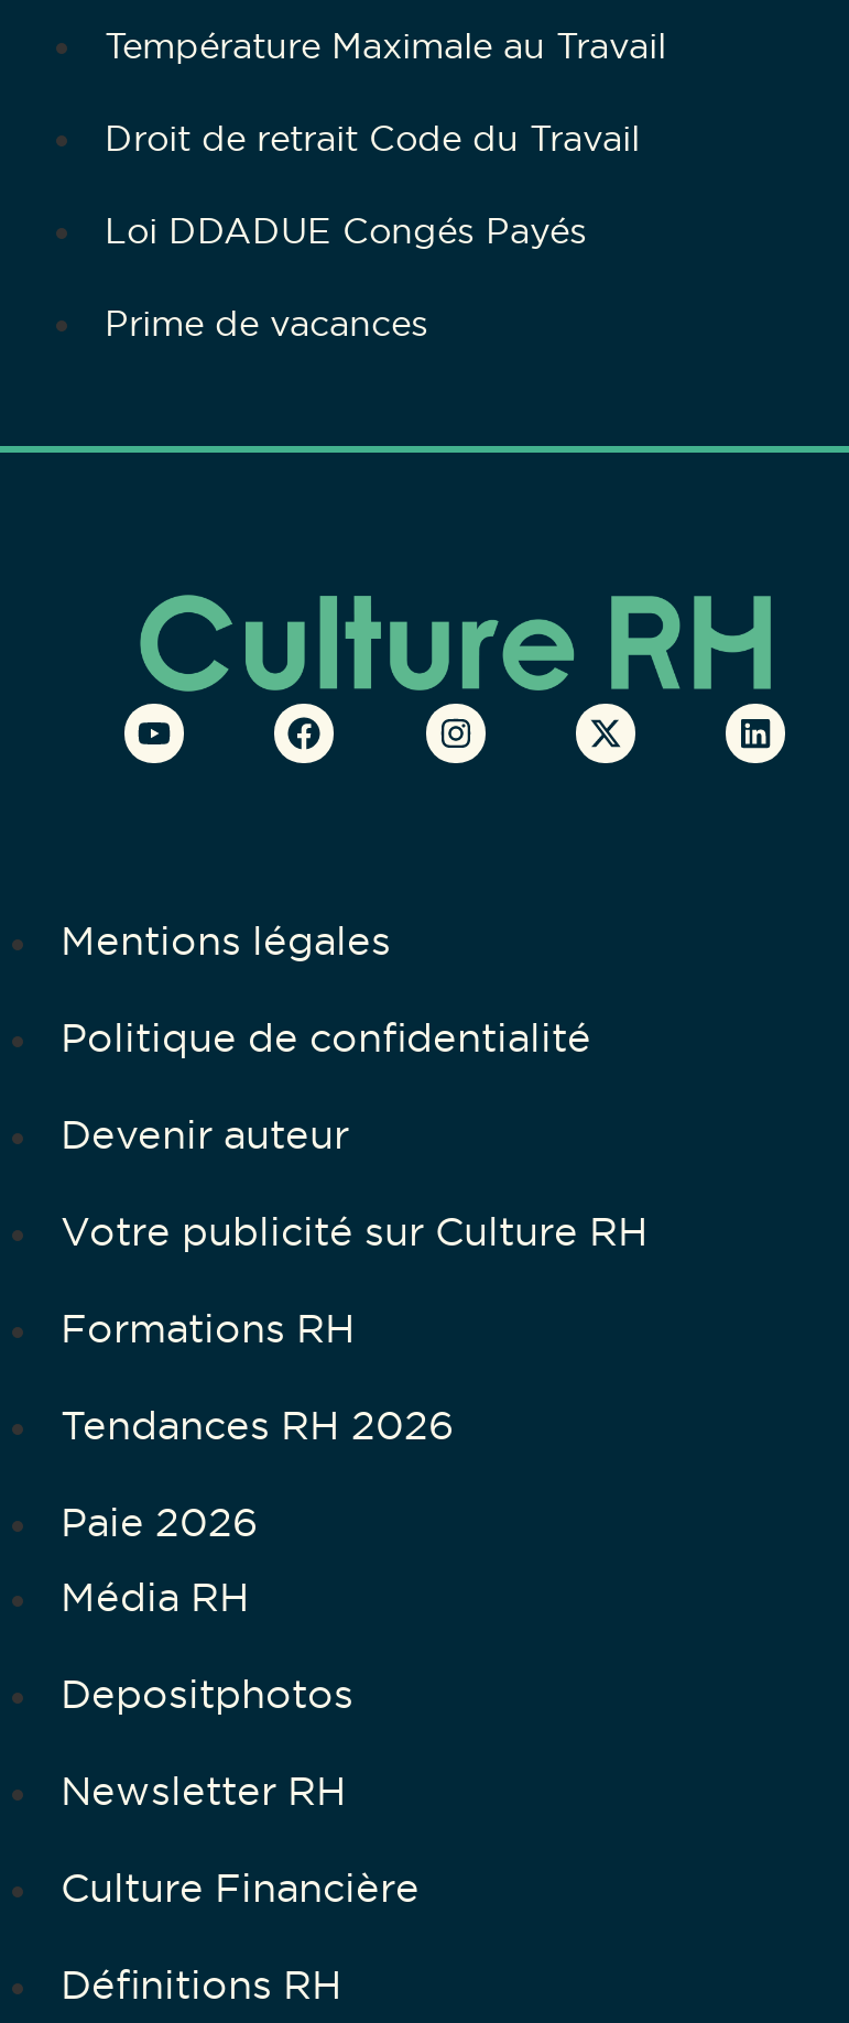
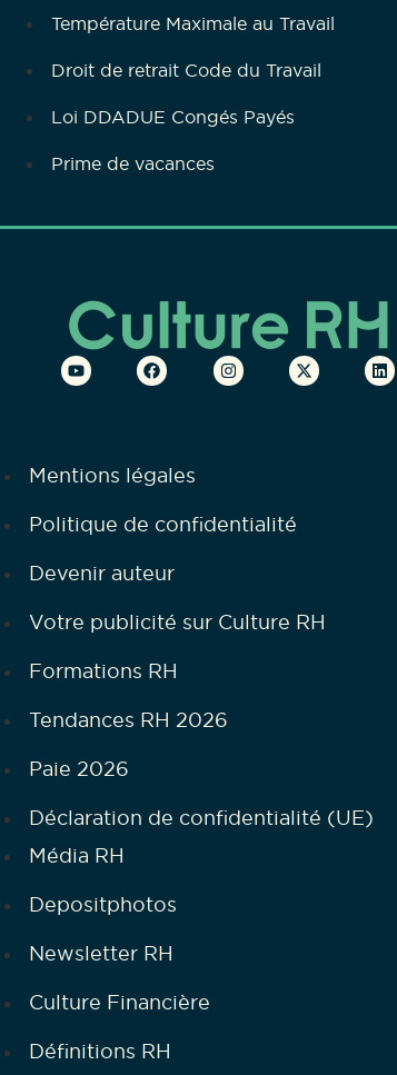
+ Déclaration de confidentialité (UE)
